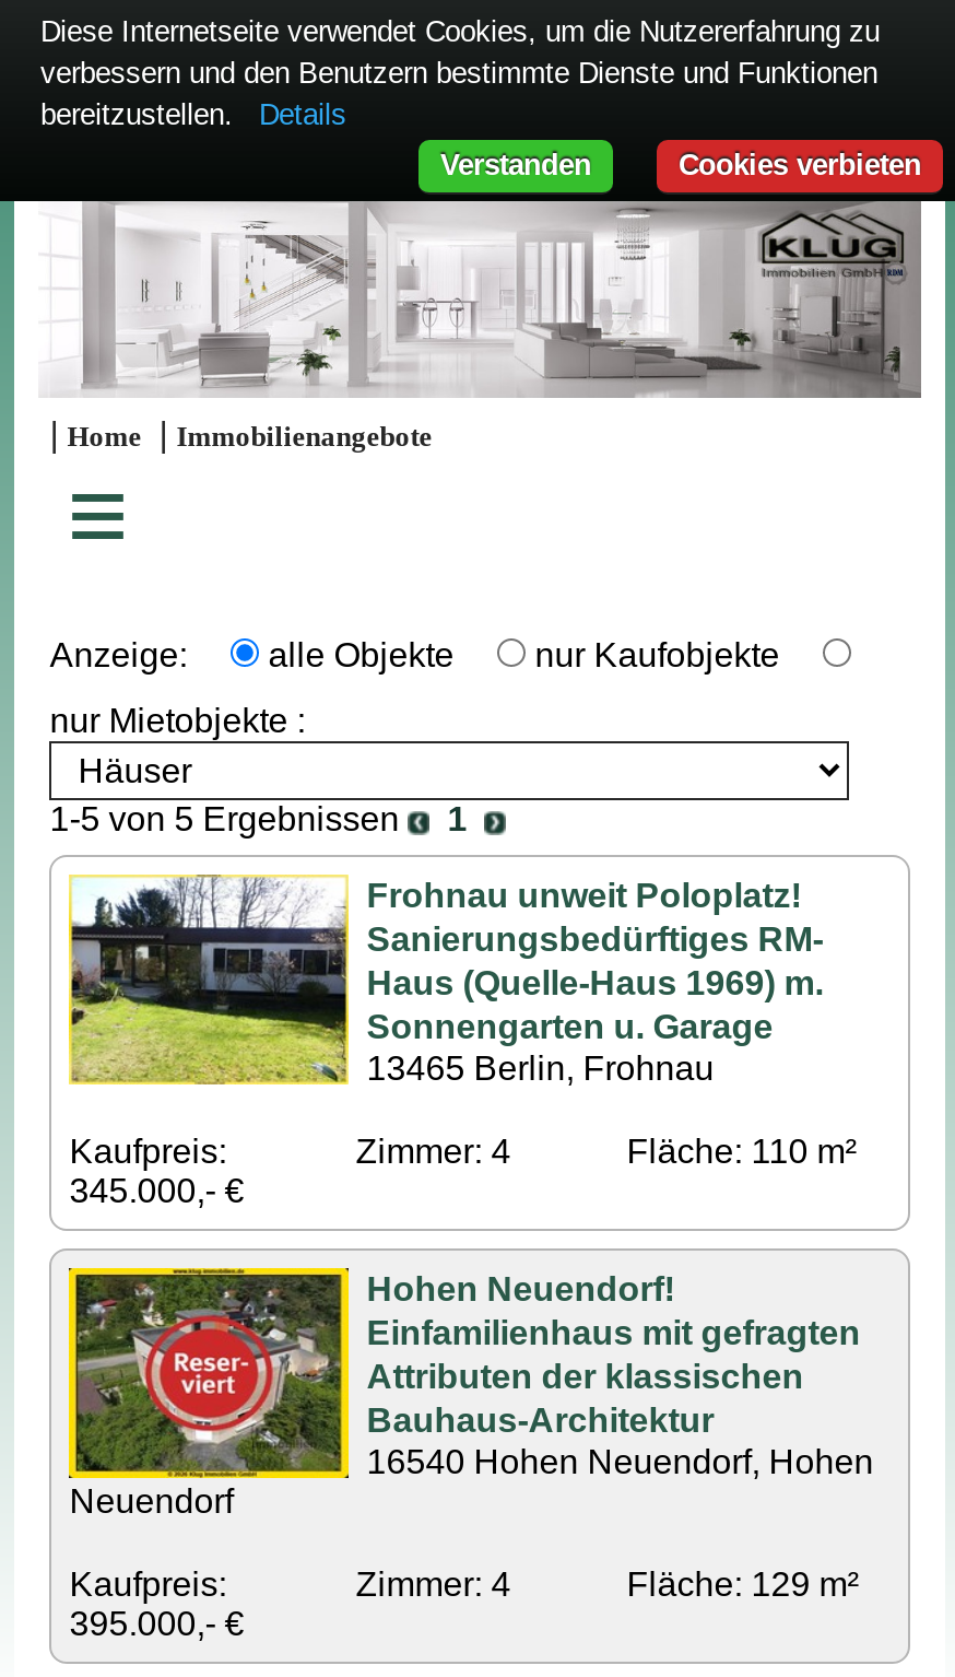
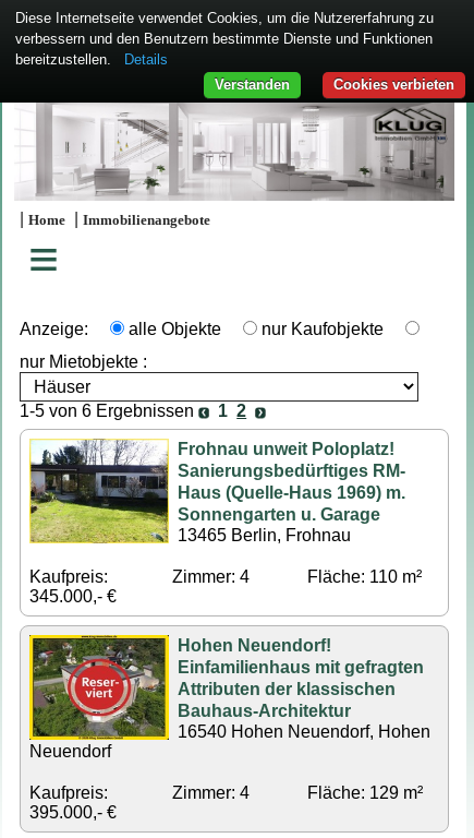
- 1-5 von 5 Ergebnissen
- 1
+ 1-5 von 6 Ergebnissen
+ 1 2
